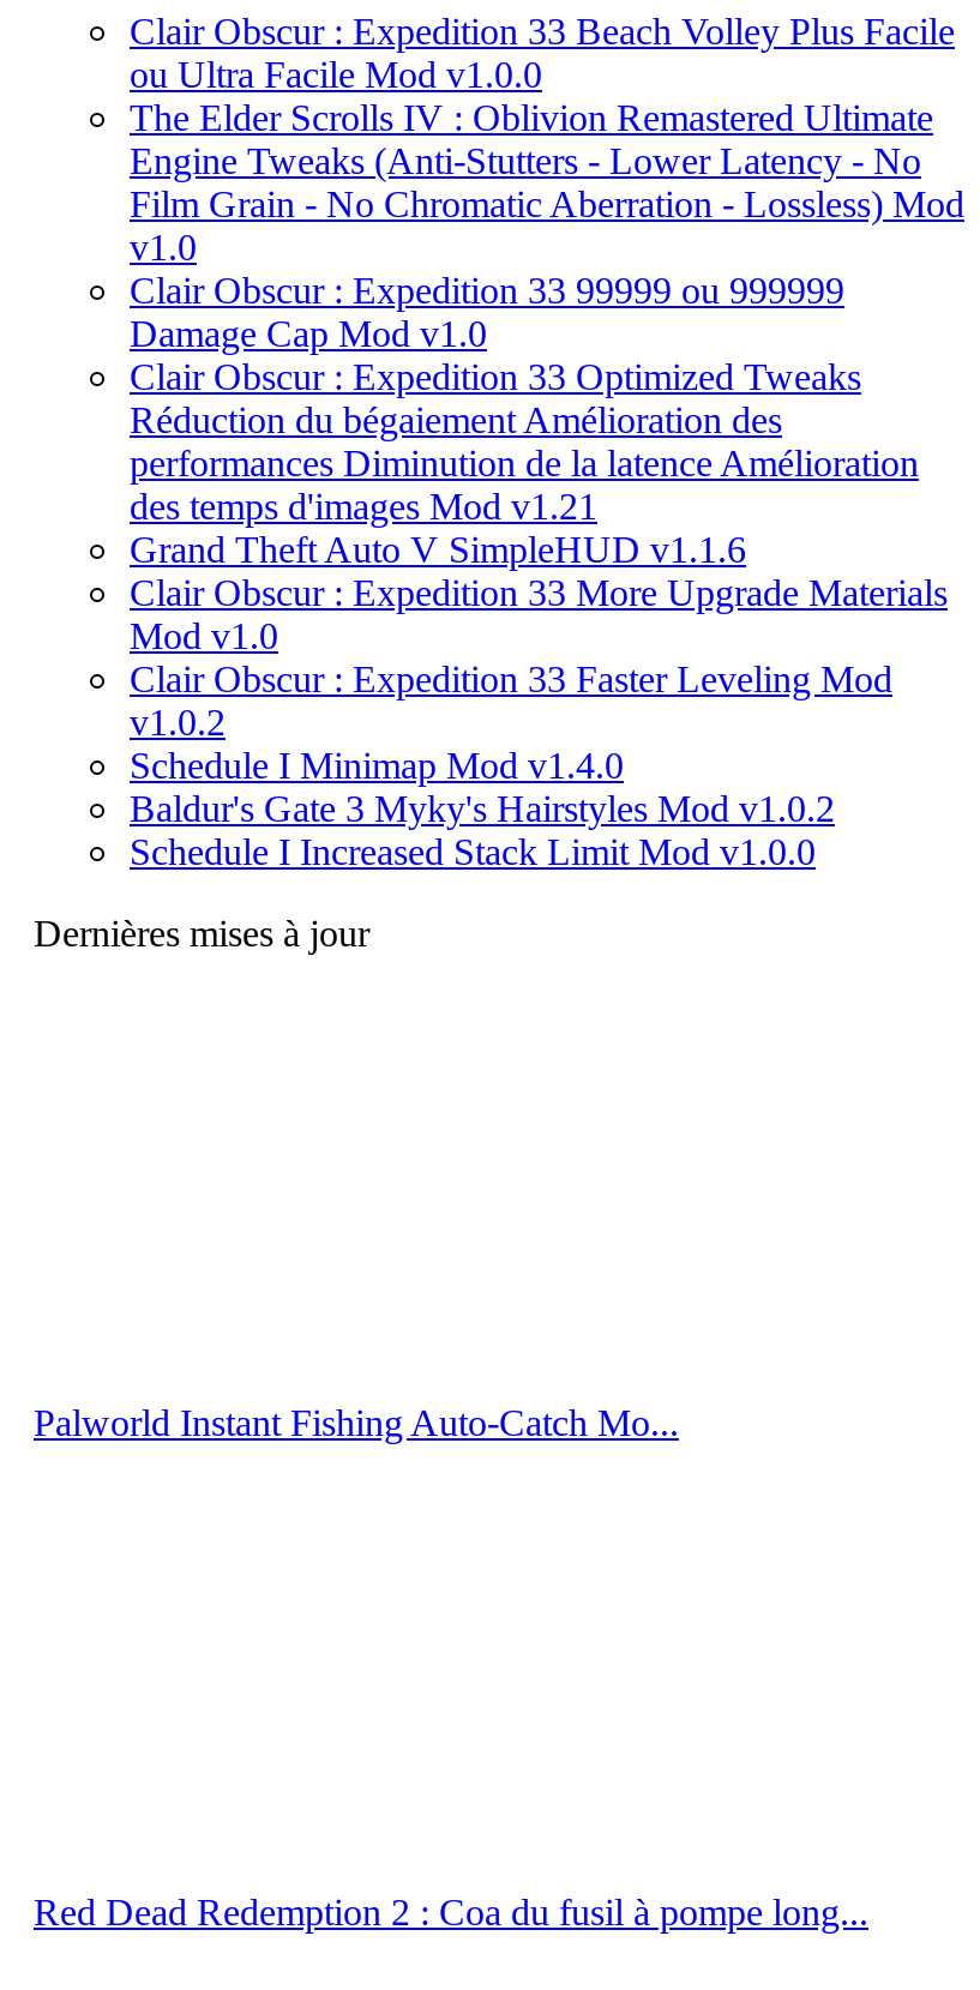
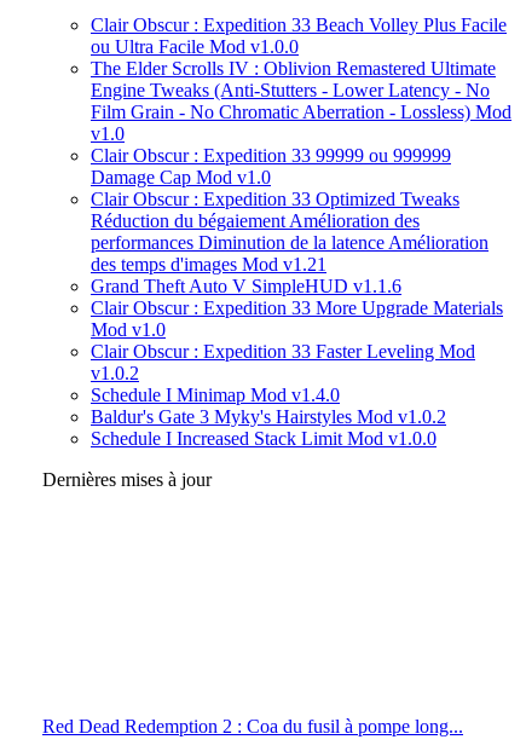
- Palworld Instant Fishing Auto-Catch Mo...
